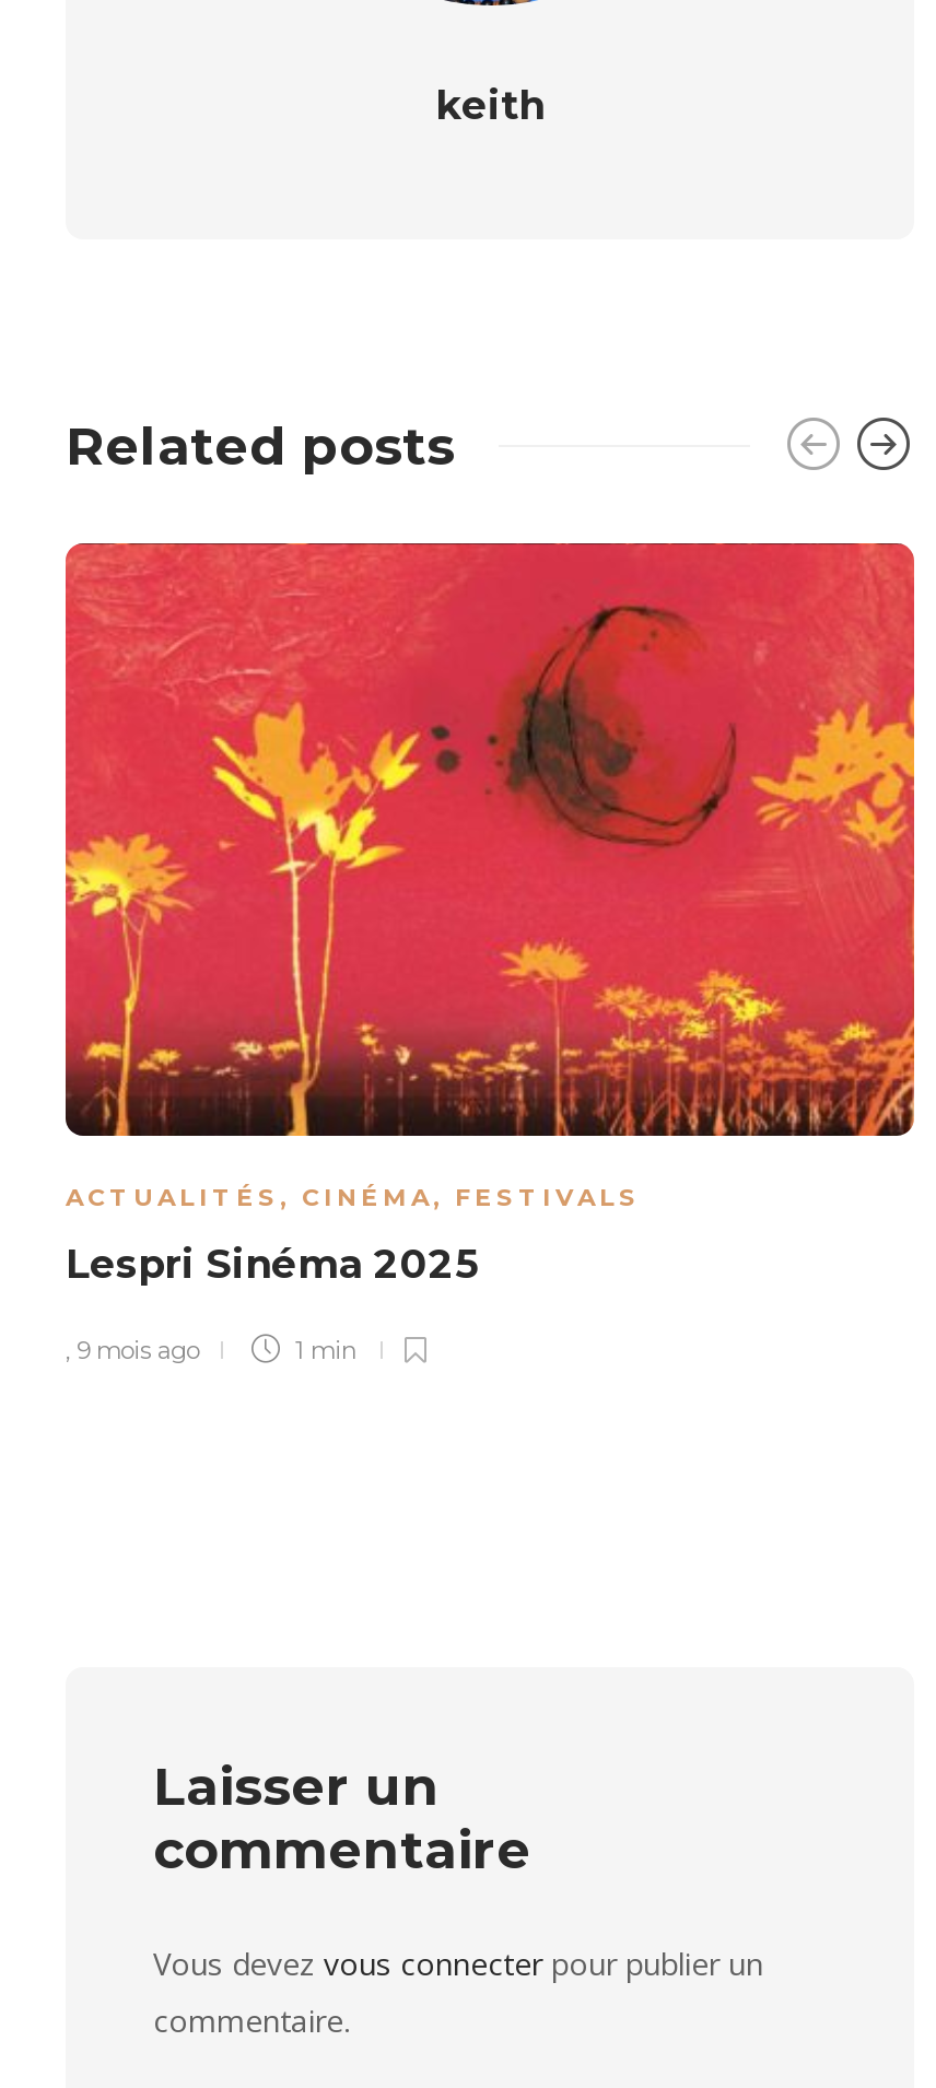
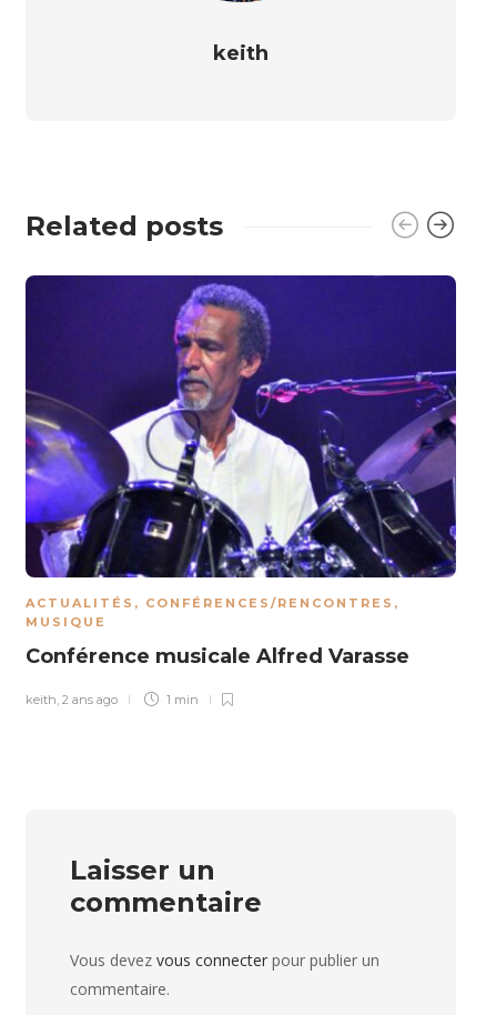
- [image]
- ACTUALITÉS, CINÉMA, FESTIVALS
+ [image]
+ ACTUALITÉS, CONFÉRENCES/RENCONTRES,
+ MUSIQUE

- Lespri Sinéma 2025
+ Conférence musicale Alfred Varasse

- , 9 mois ago
+ keith, 2 ans ago
